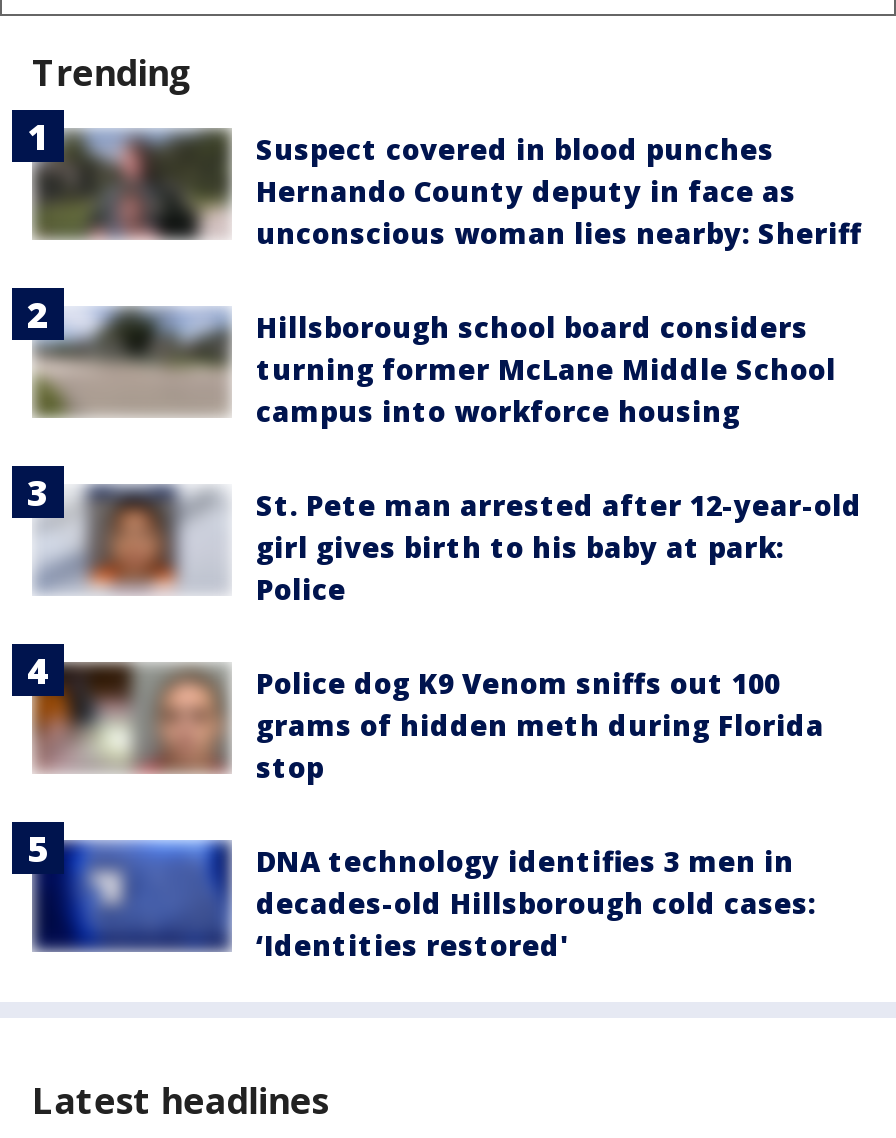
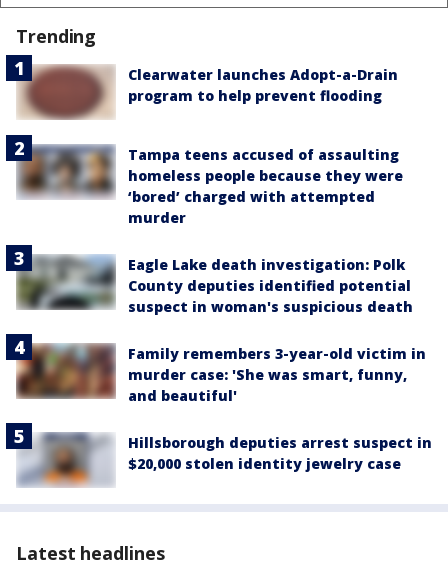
- [image]
- Suspect covered in blood punches
- Hernando County deputy in face as
- unconscious woman lies nearby: Sheriff
+ [image]
+ Clearwater launches Adopt-a-Drain
+ program to help prevent flooding

- [image]
- Hillsborough school board considers
- turning former McLane Middle School
- campus into workforce housing
+ [image]
+ Tampa teens accused of assaulting
+ homeless people because they were
+ ‘bored’ charged with attempted
+ murder

- [image]
- St. Pete man arrested after 12-year-old
- girl gives birth to his baby at park:
- Police
+ [image]
+ Eagle Lake death investigation: Polk
+ County deputies identified potential
+ suspect in woman's suspicious death

- [image]
- Police dog K9 Venom sniffs out 100
- grams of hidden meth during Florida
- stop
+ [image]
+ Family remembers 3-year-old victim in
+ murder case: 'She was smart, funny,
+ and beautiful'

- [image]
- DNA technology identifies 3 men in
- decades-old Hillsborough cold cases:
- ‘Identities restored'
+ [image]
+ Hillsborough deputies arrest suspect in
+ $20,000 stolen identity jewelry case
